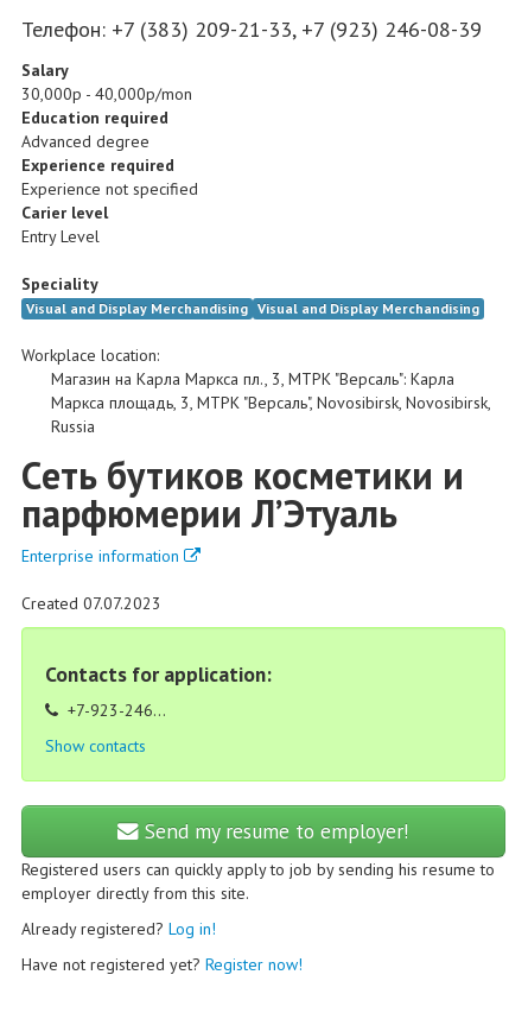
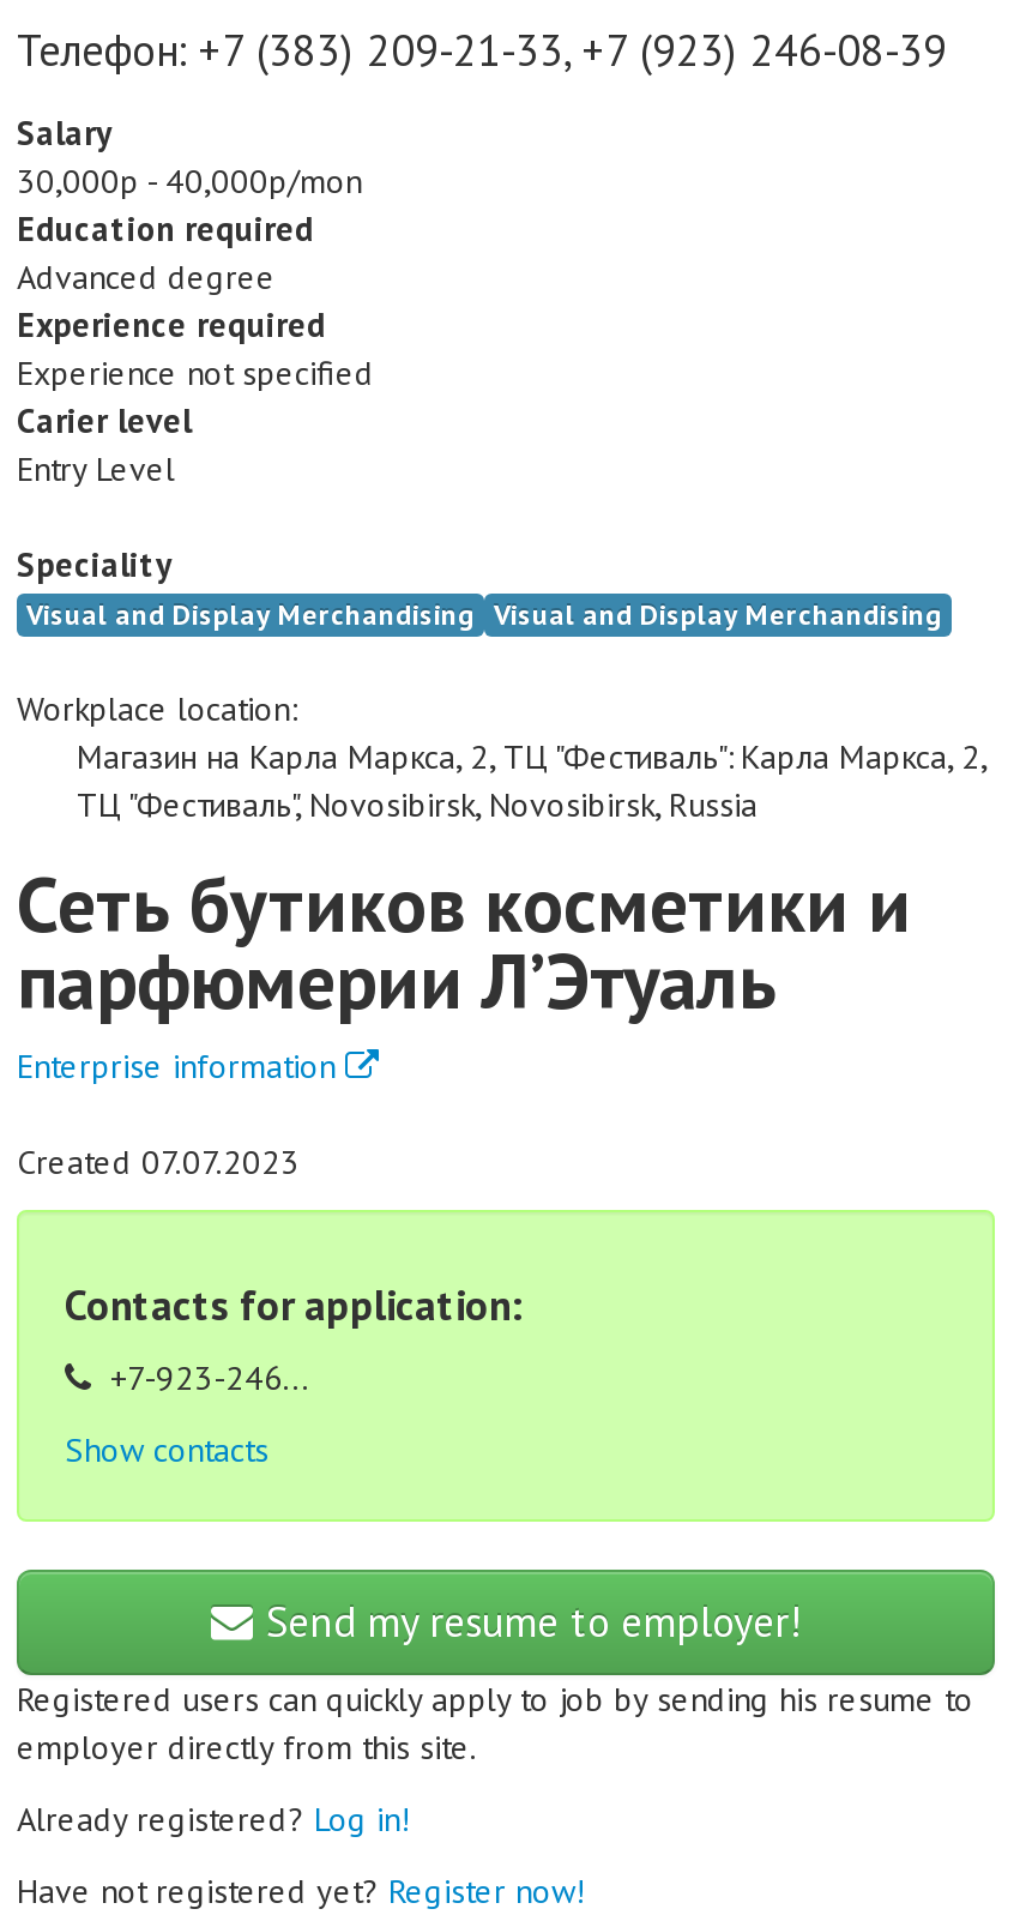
- Магазин на Карла Маркса пл., 3, МТРК "Версаль": Карла
- Маркса площадь, 3, МТРК "Версаль", Novosibirsk, Novosibirsk
- Russia
+ Магазин на Карла Маркса, 2, ТЦ "Фестиваль": Карла Маркса, 2,
+ ТЦ "Фестиваль", Novosibirsk, Novosibirsk, Russia
